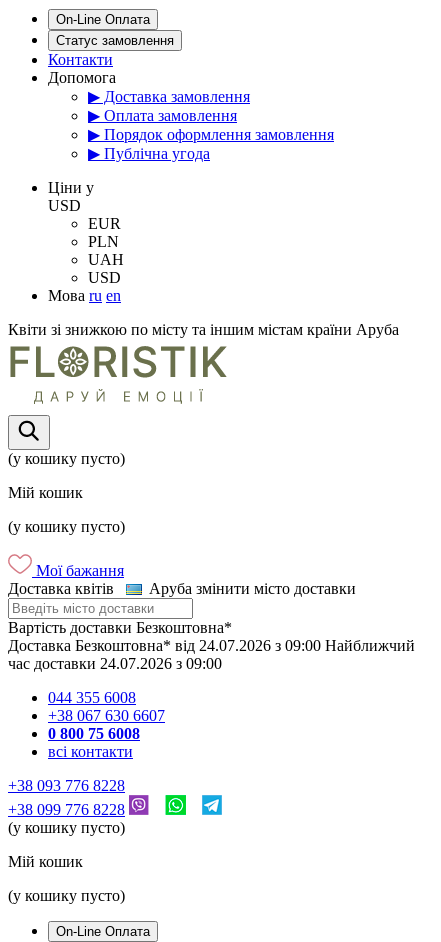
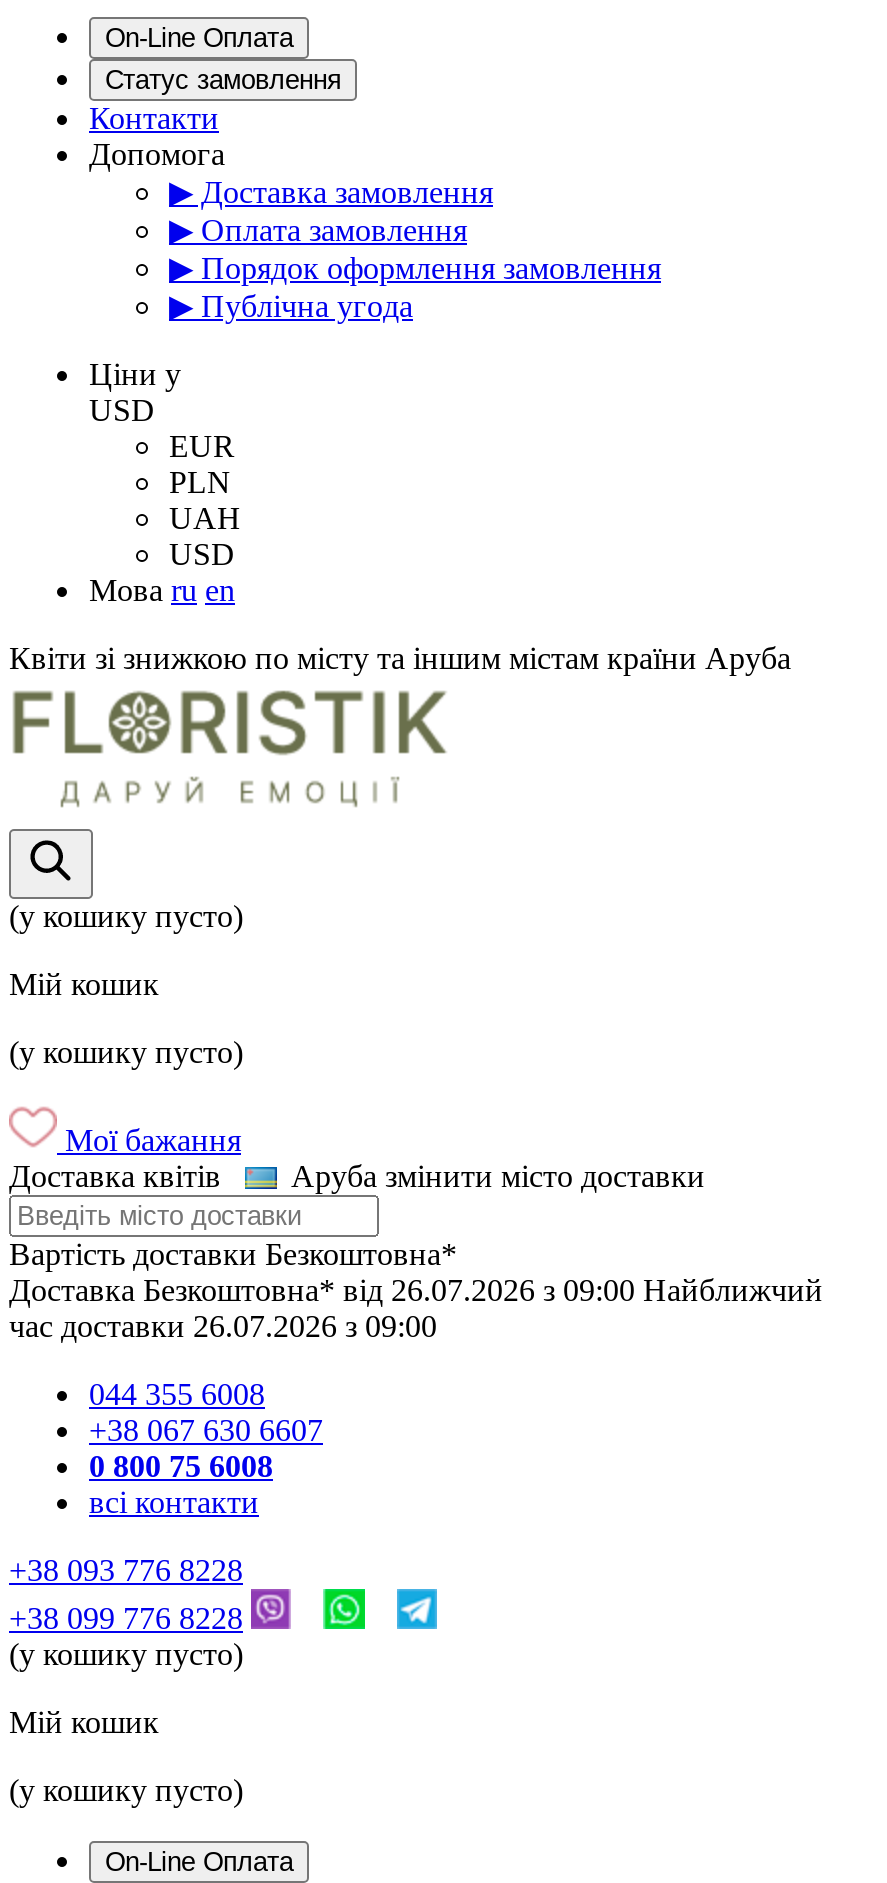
- Доставка Безкоштовна* від 24.07.2026 з 09:00 Найближчий
+ Доставка Безкоштовна* від 26.07.2026 з 09:00 Найближчий

- час доставки 24.07.2026 з 09:00
+ час доставки 26.07.2026 з 09:00
